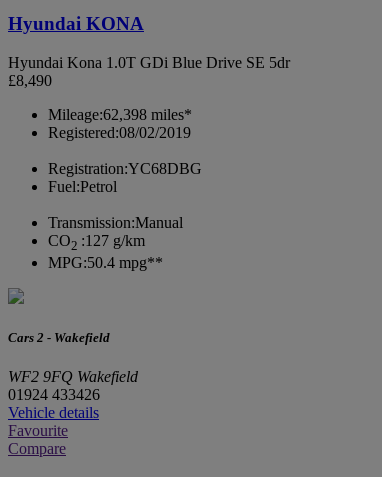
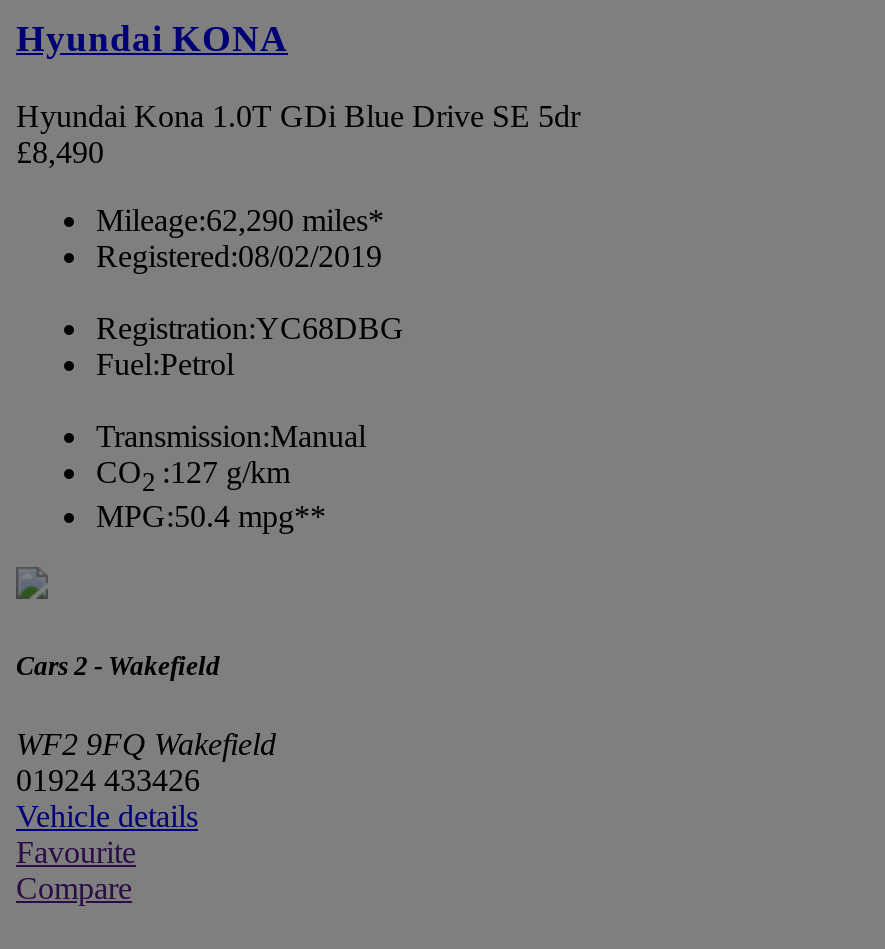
- Mileage:62,398 miles*
+ Mileage:62,290 miles*
